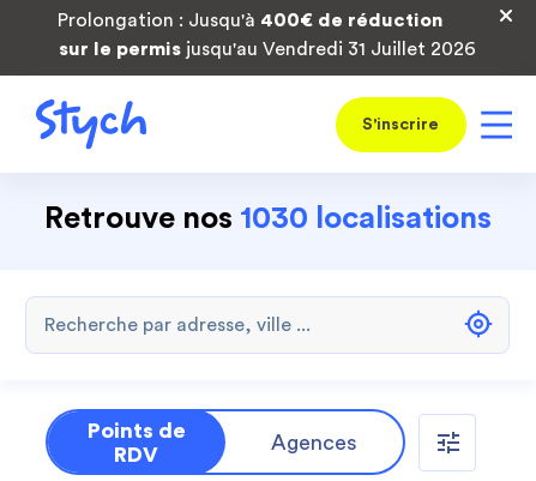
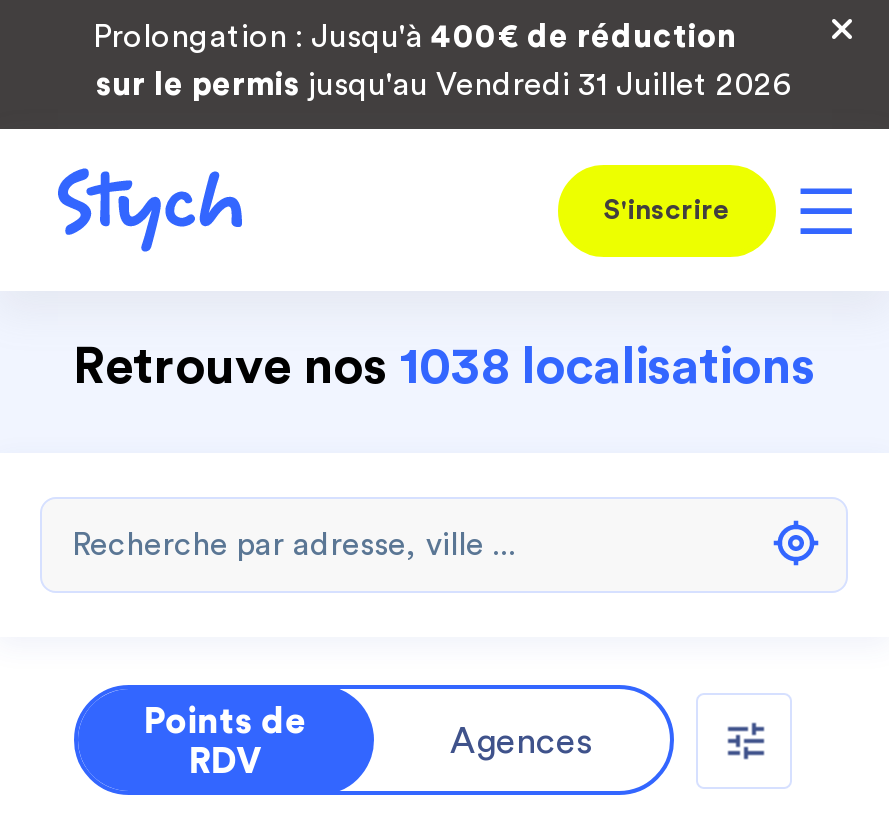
- Retrouve nos 1030 localisations
+ Retrouve nos 1038 localisations
